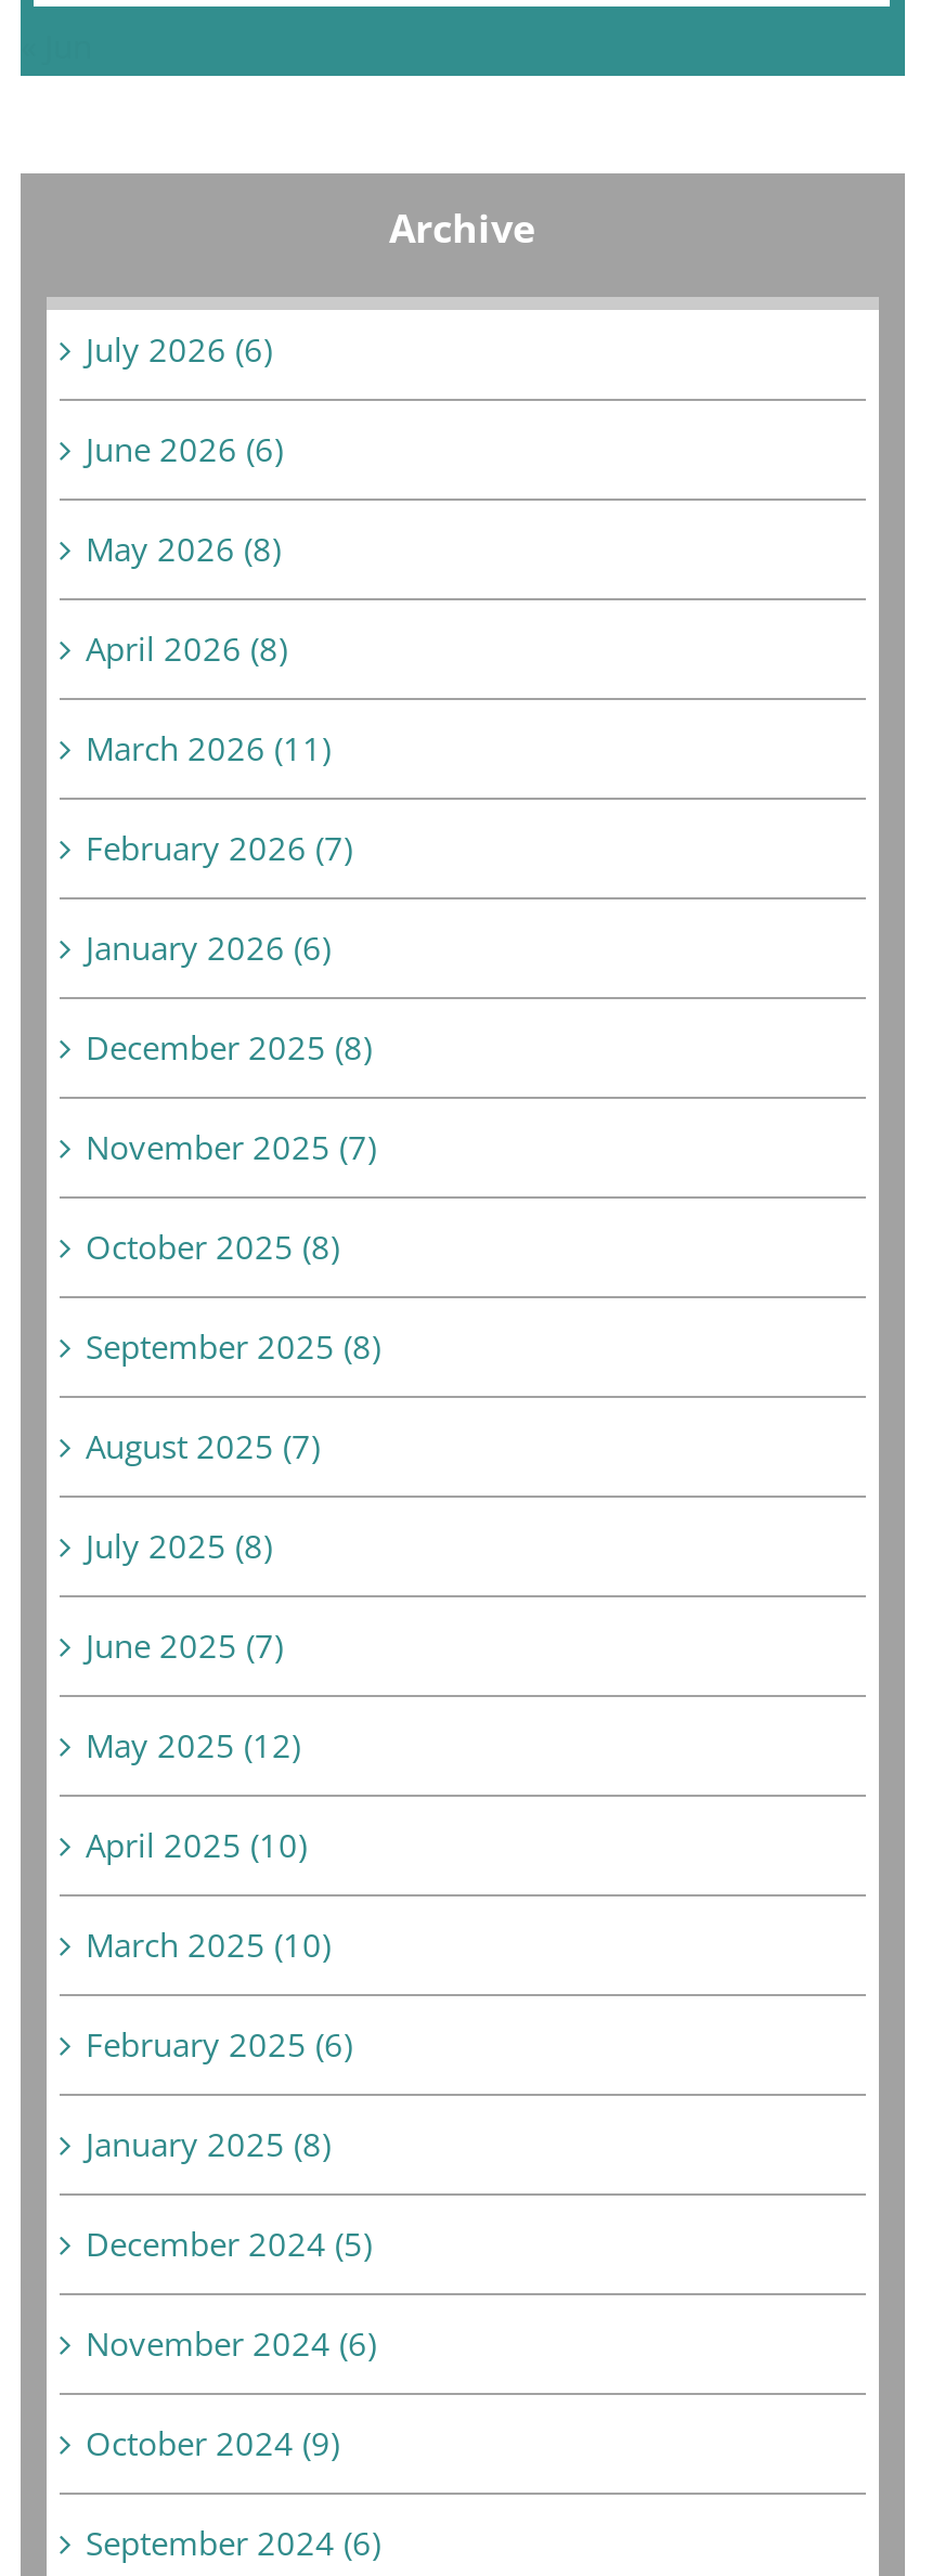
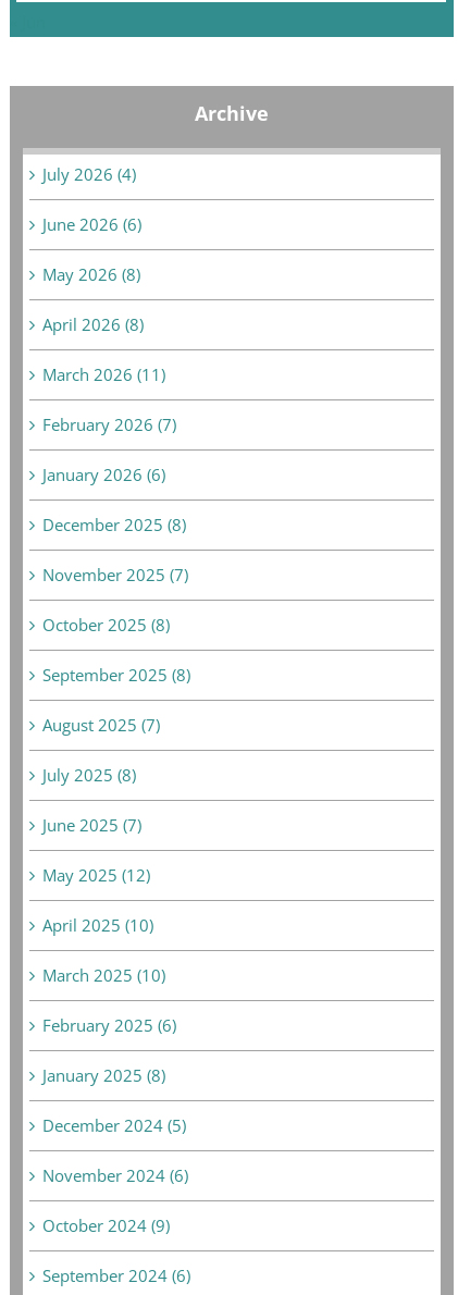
- July 2026 (6)
+ July 2026 (4)
